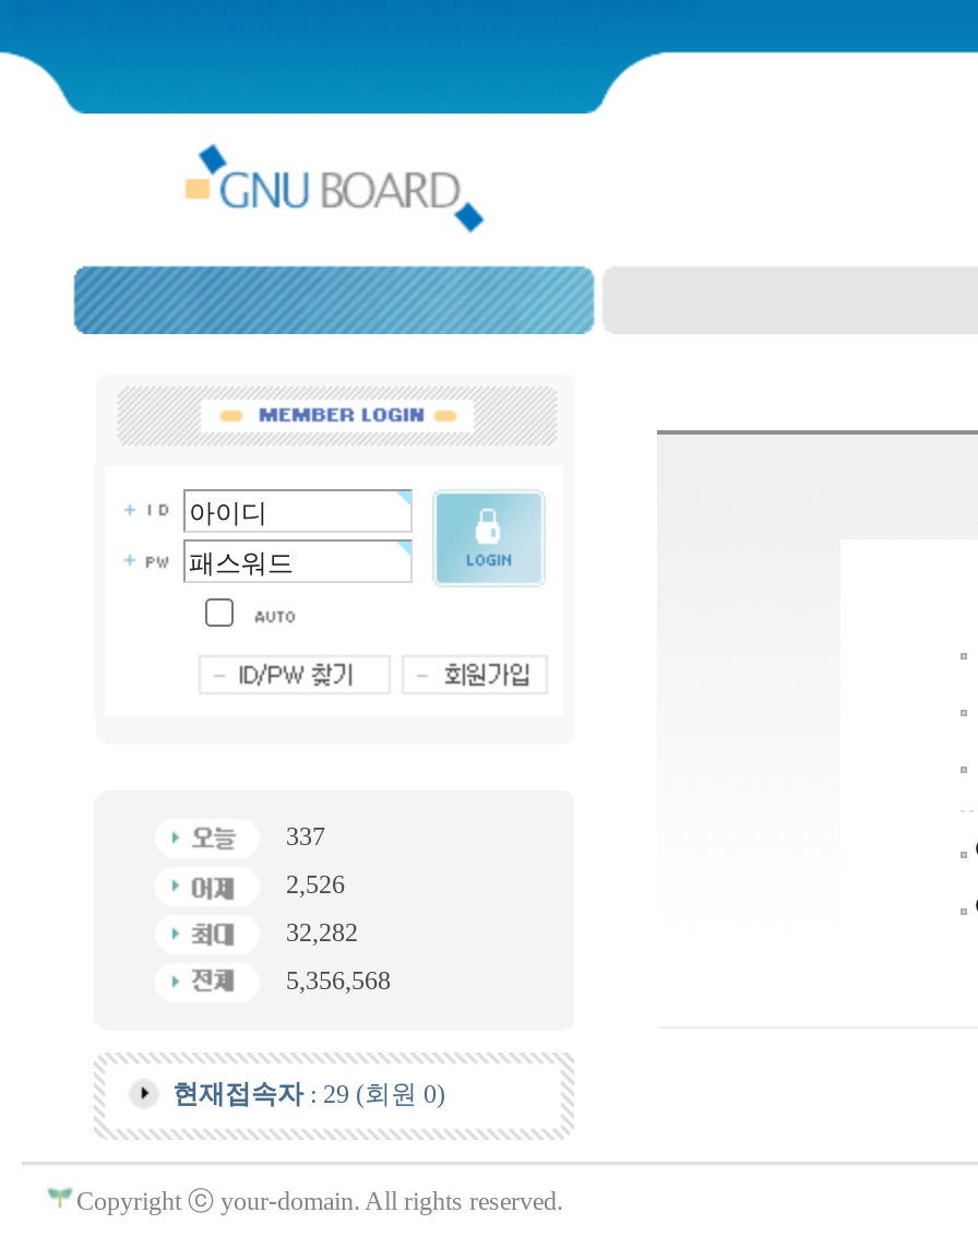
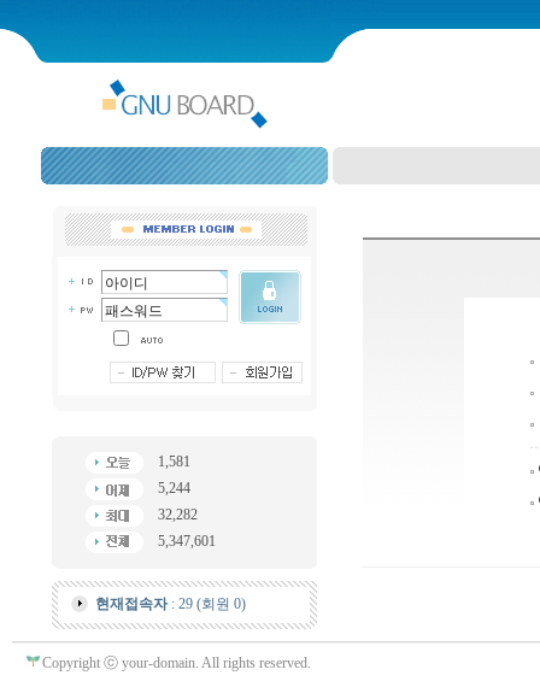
- 337
+ 1,581

- 2,526
+ 5,244

- 5,356,568
+ 5,347,601
